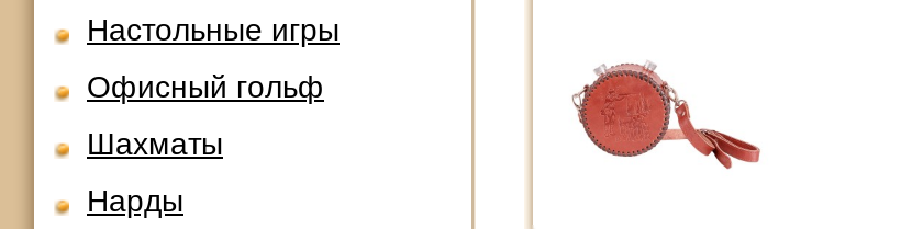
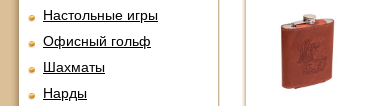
- [image]
+ [image]
